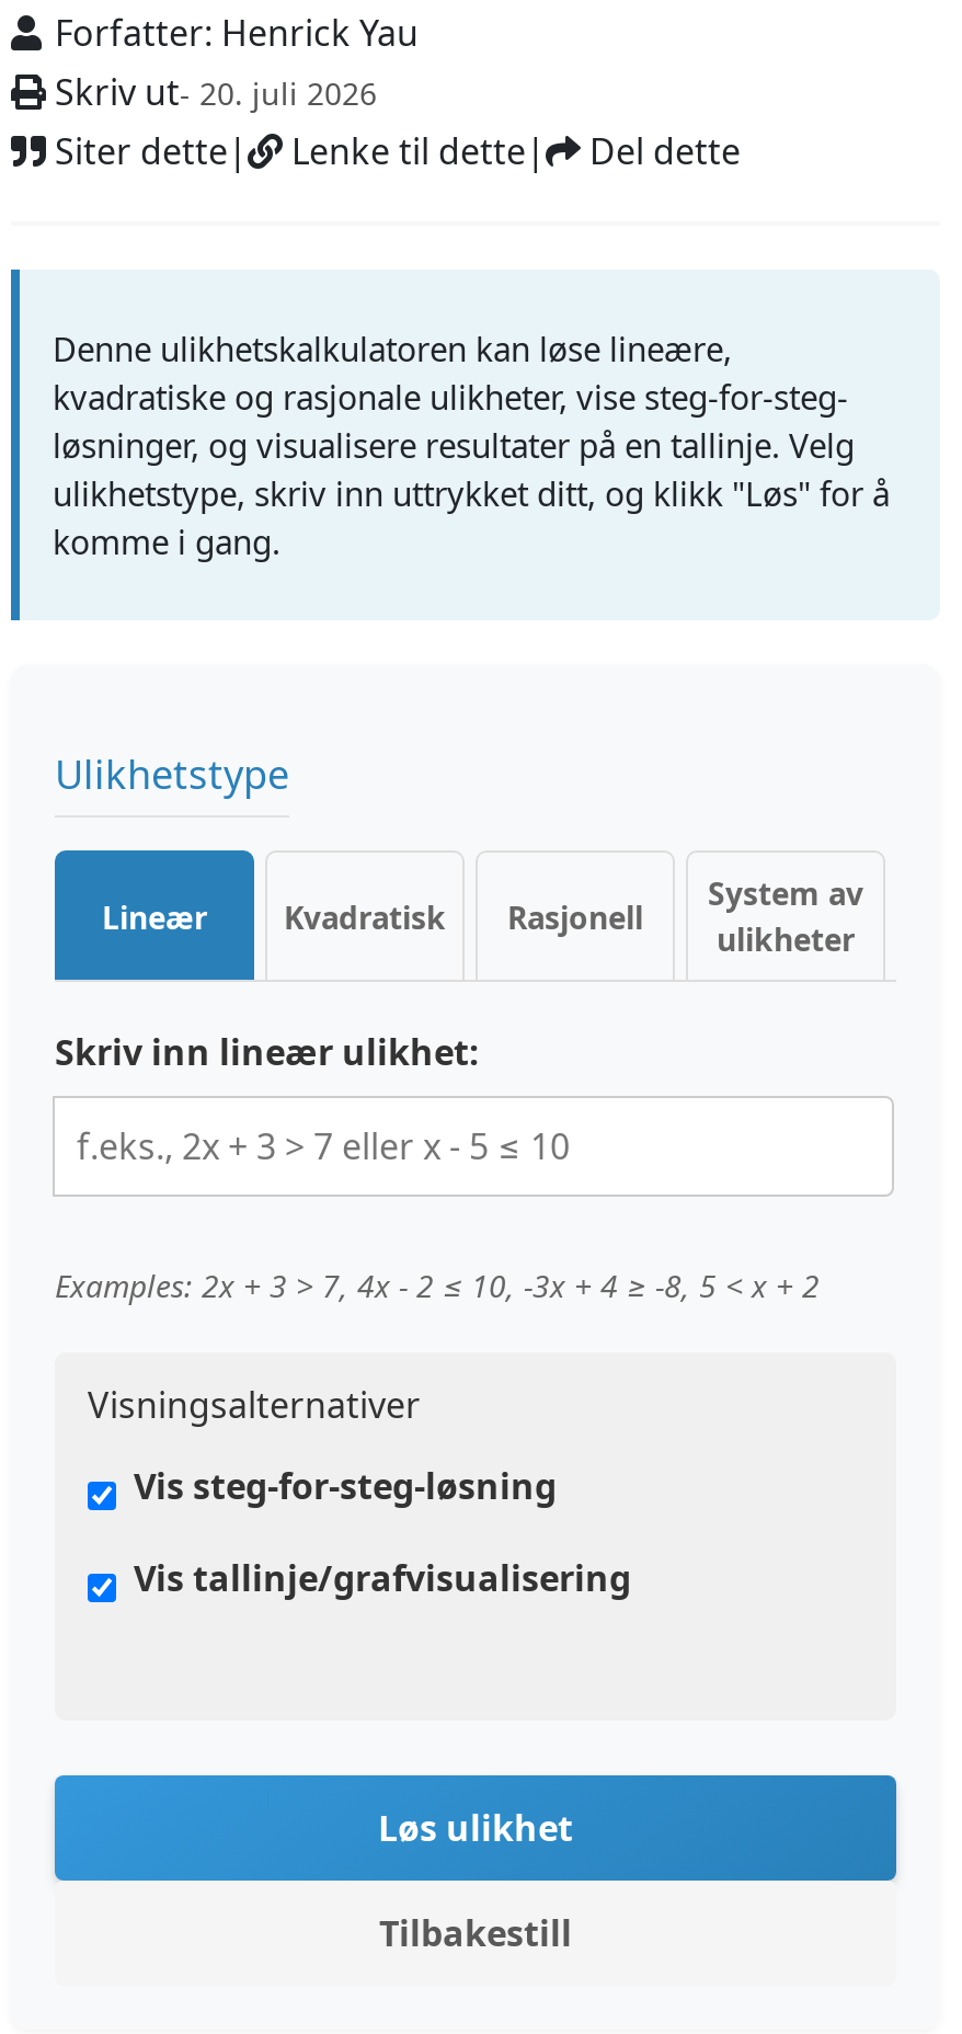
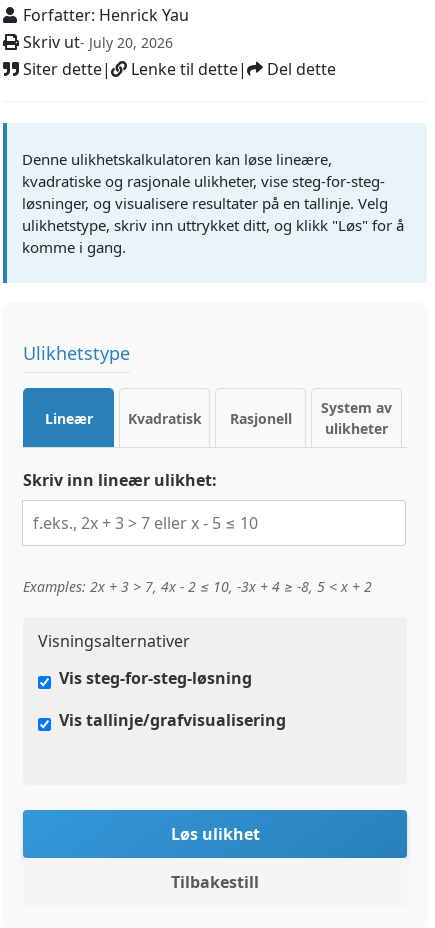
- Skriv ut - 20. juli 2026
+ Skriv ut - July 20, 2026
